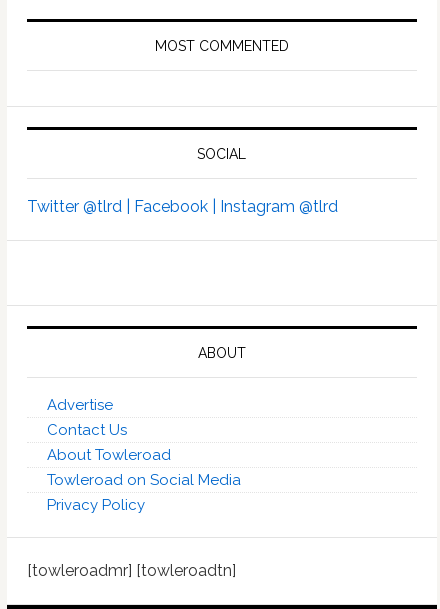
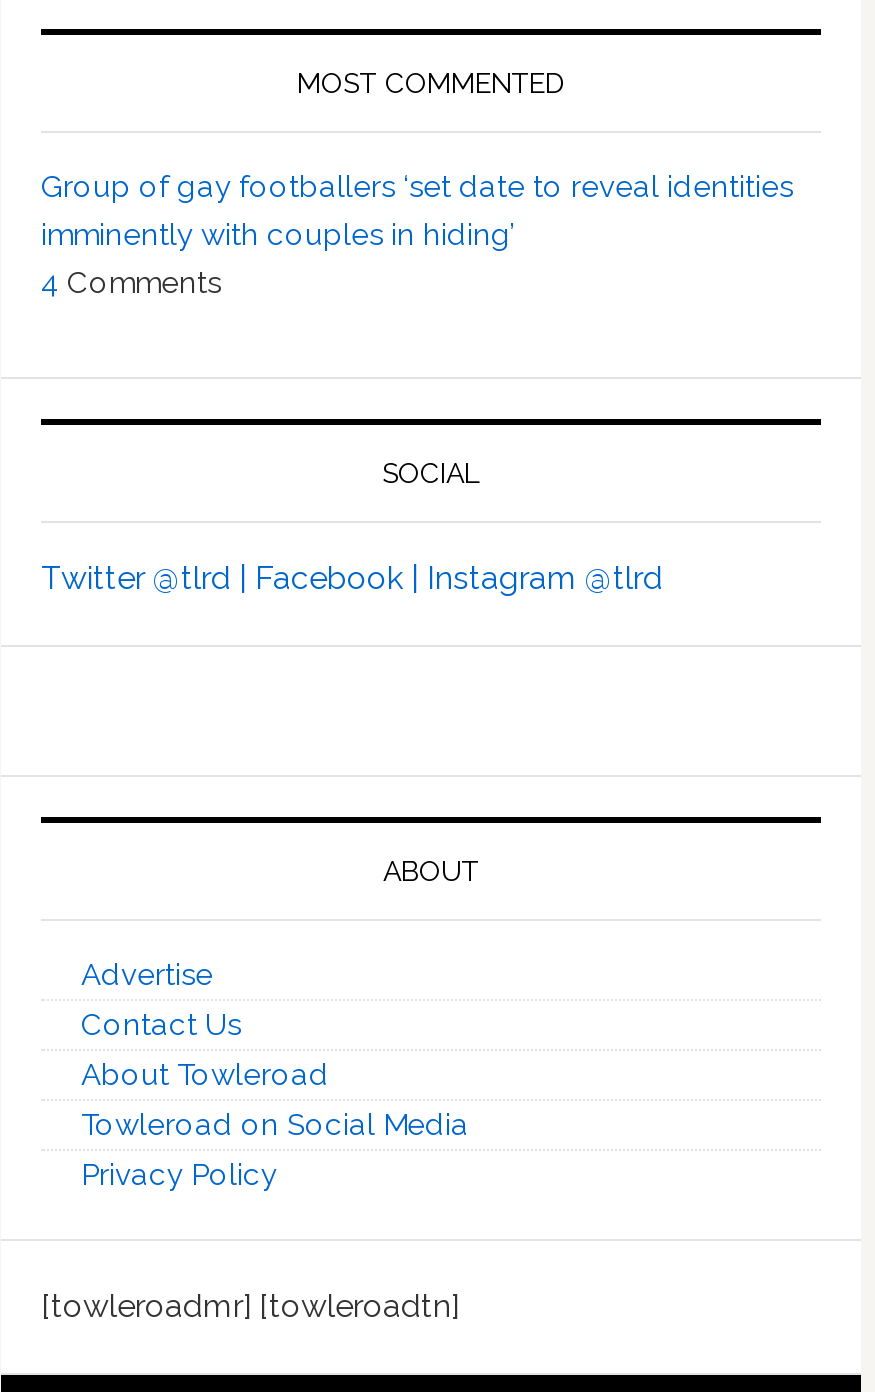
+ Group of gay footballers ‘set date to reveal identities
+ imminently with couples in hiding’
+ 4 Comments
